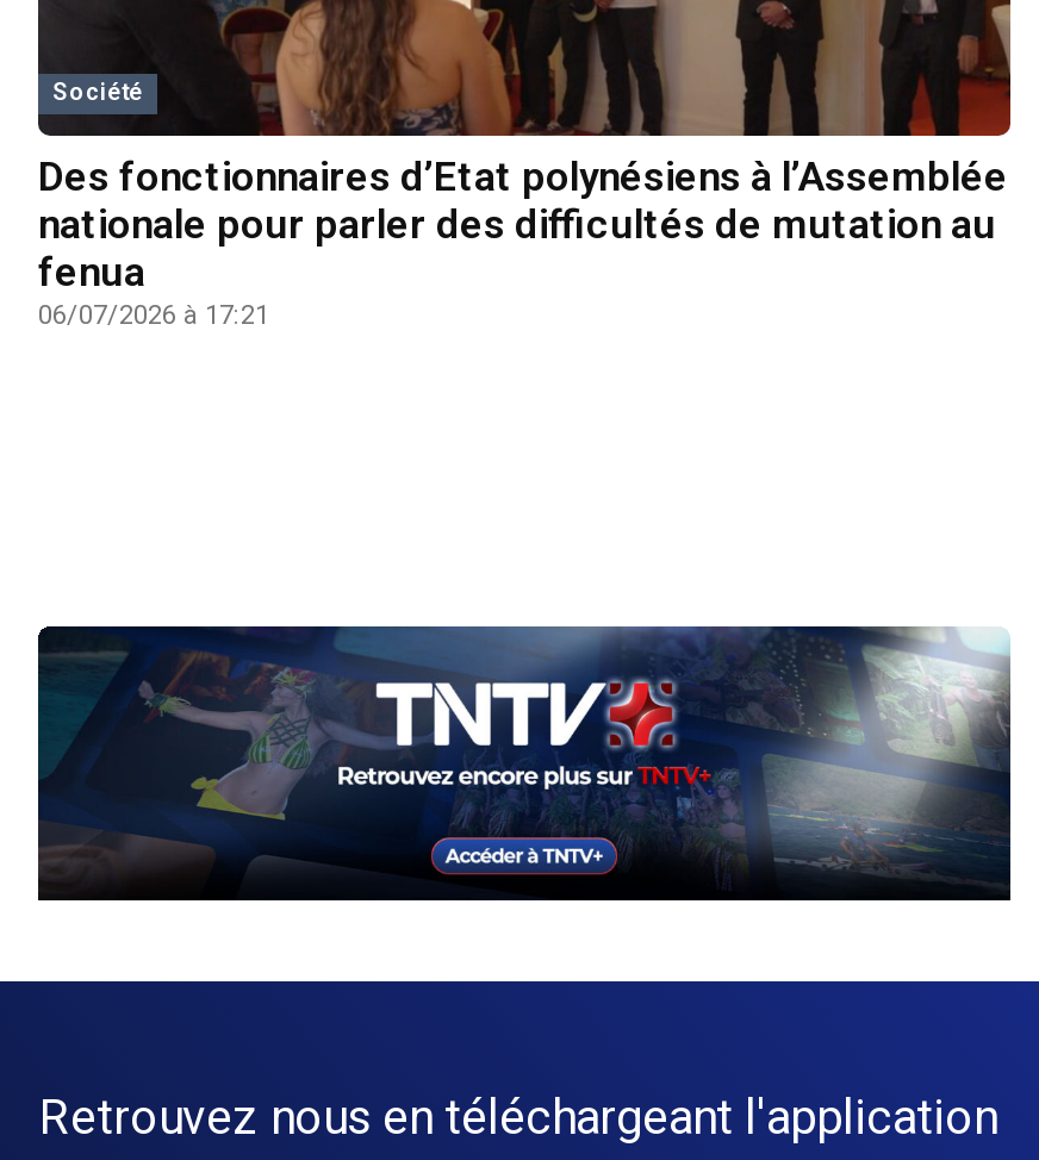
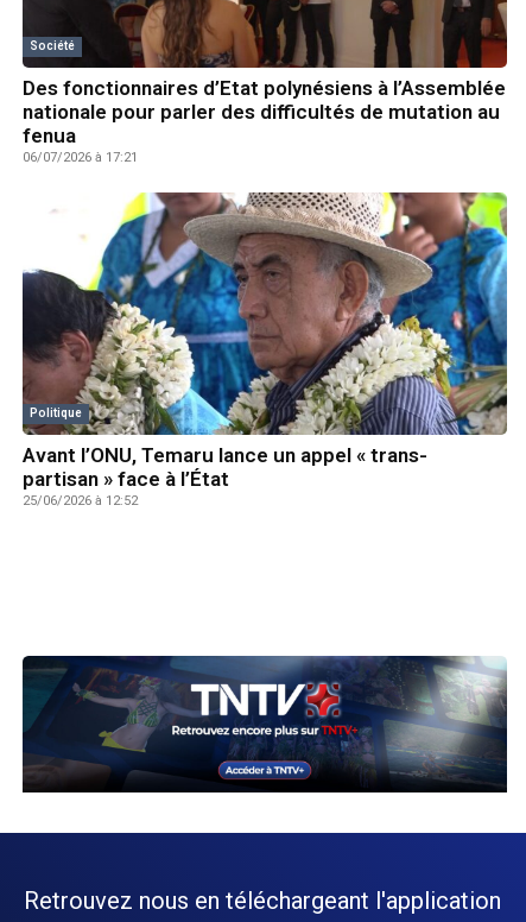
+ [image]
+ Politique
+ Avant l’ONU, Temaru lance un appel « trans-
+ partisan » face à l’État
+ 25/06/2026 à 12:52
